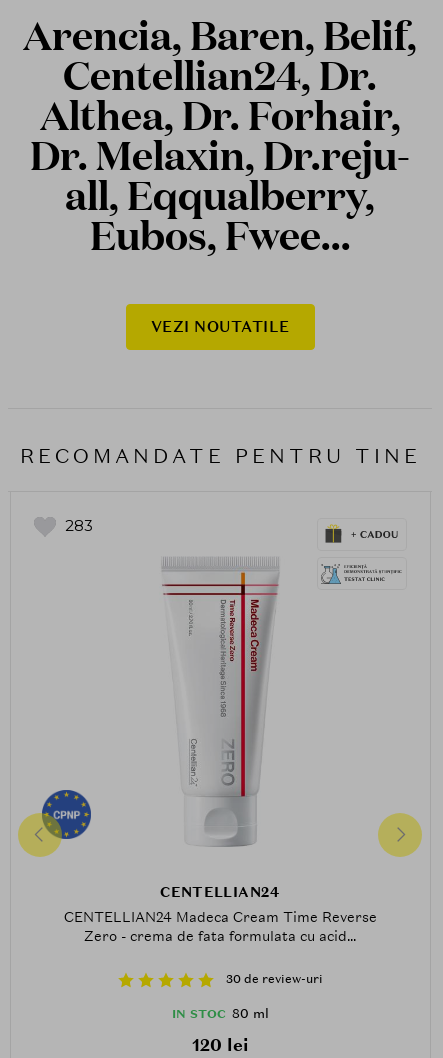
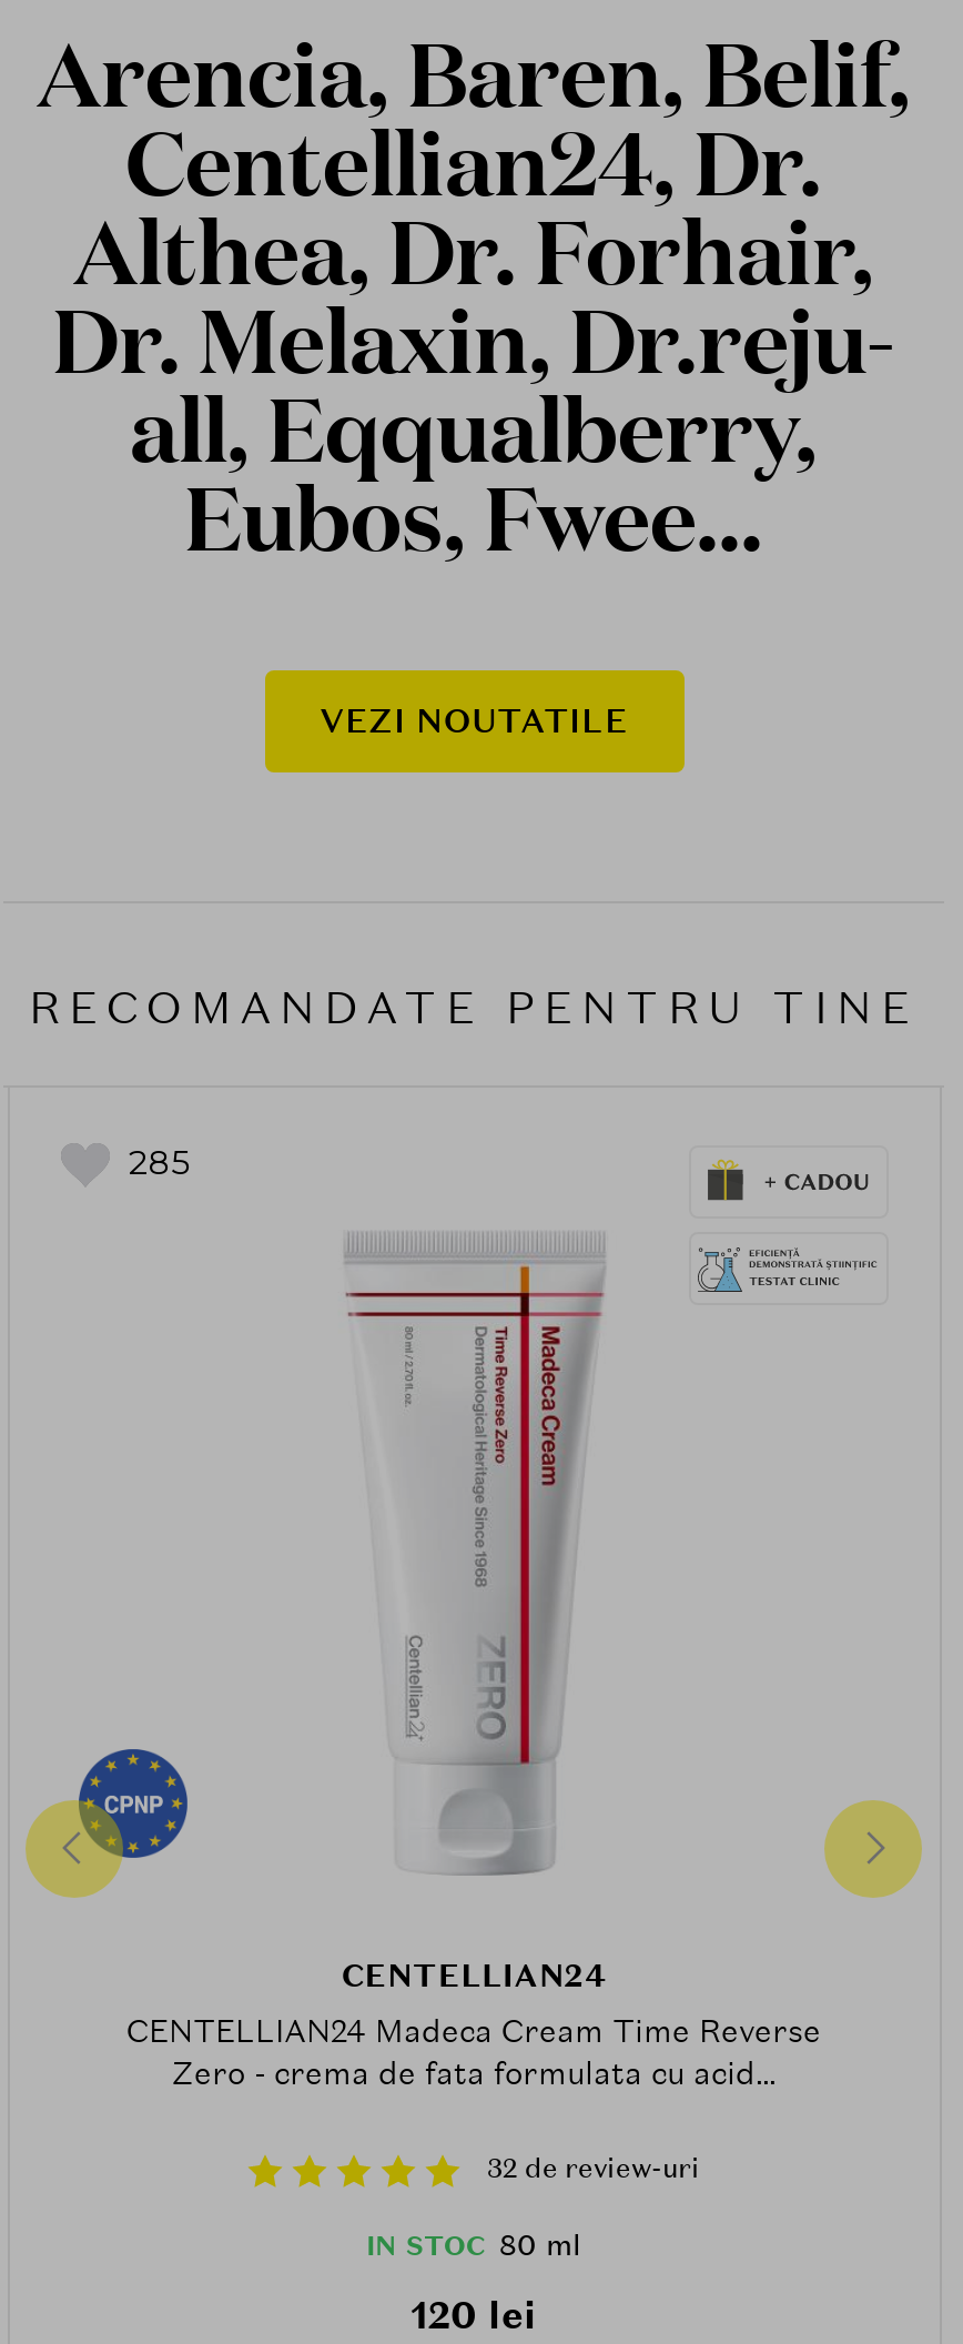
- 283
+ 285

- 30 de review-uri
+ 32 de review-uri
